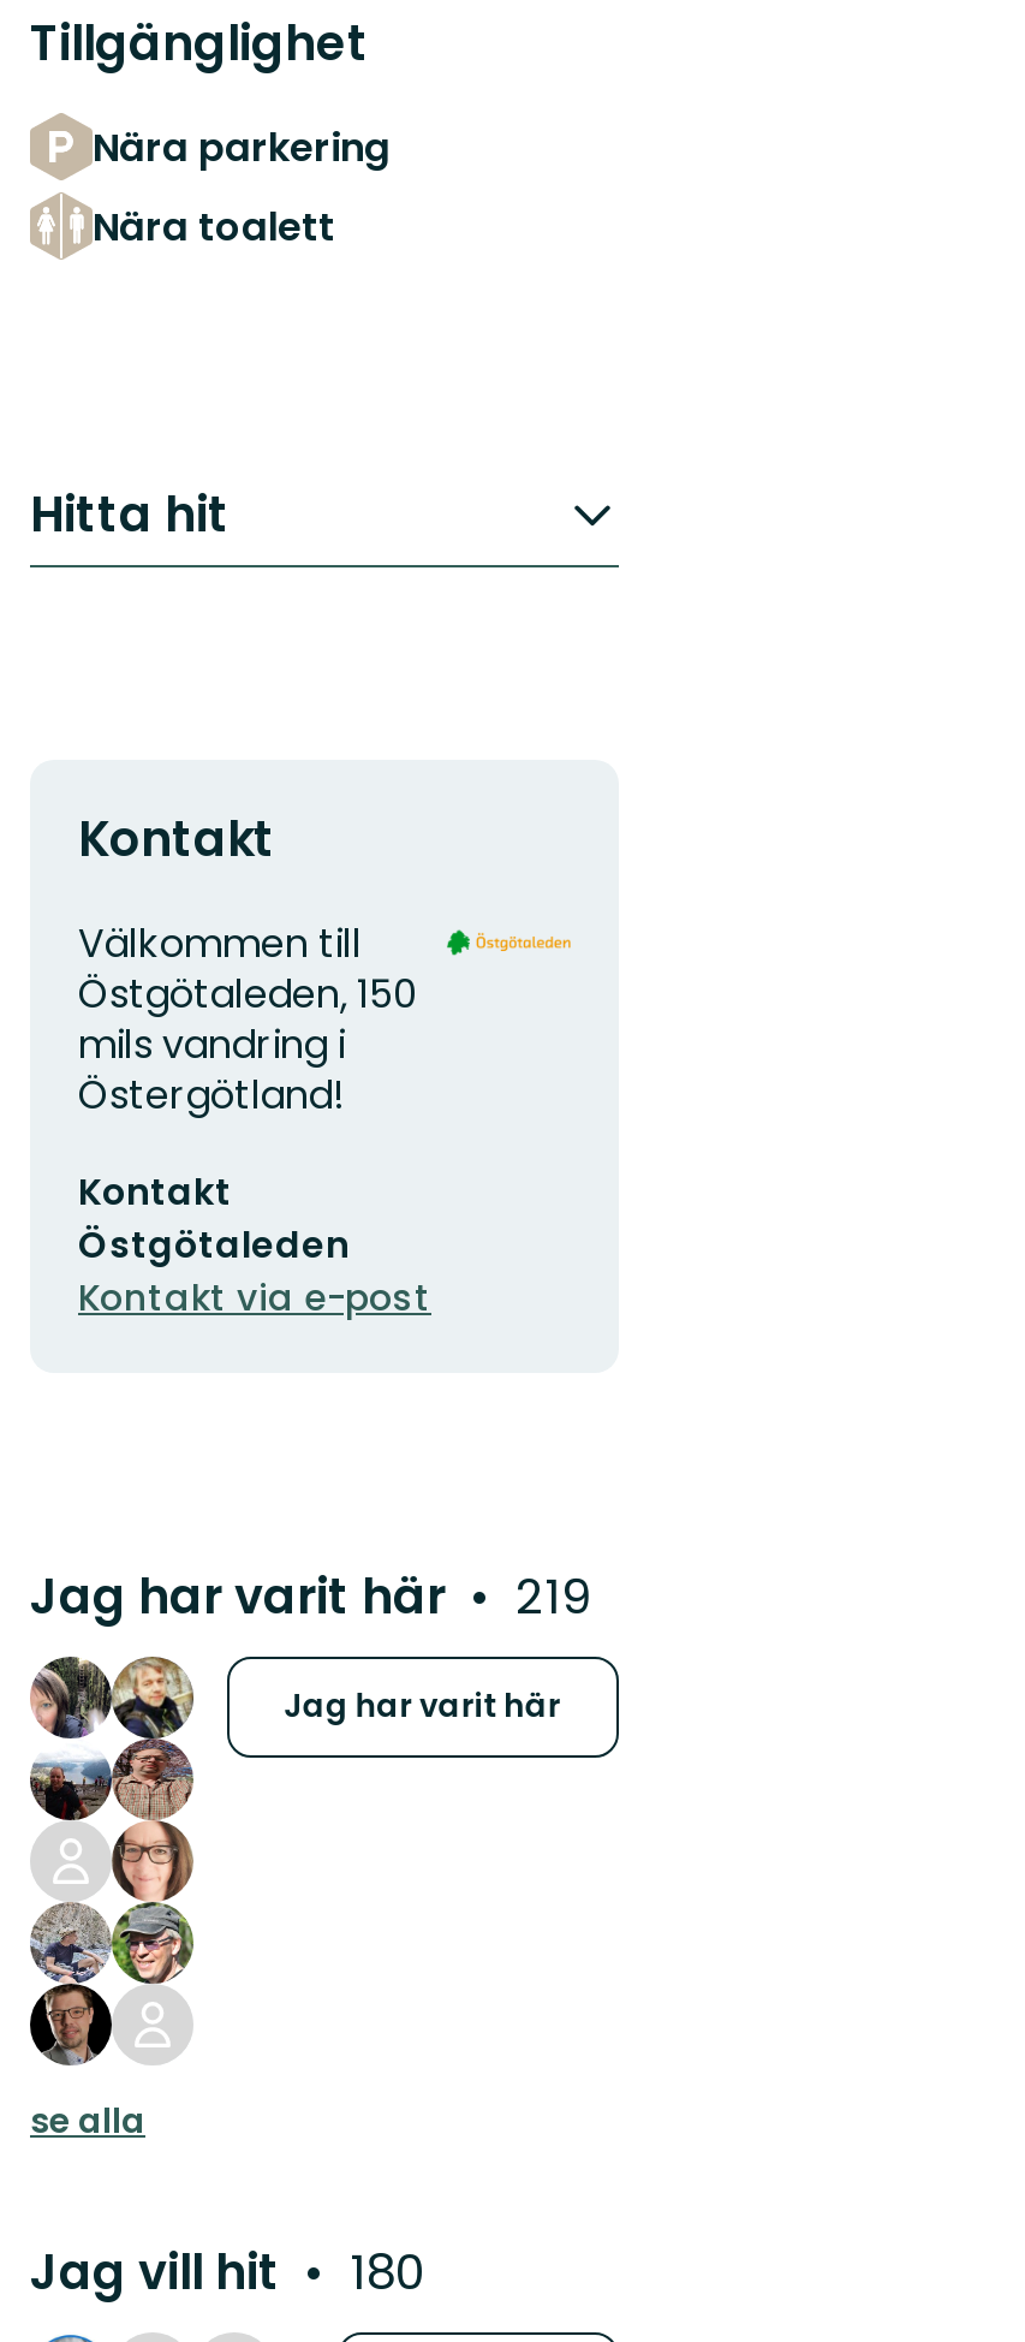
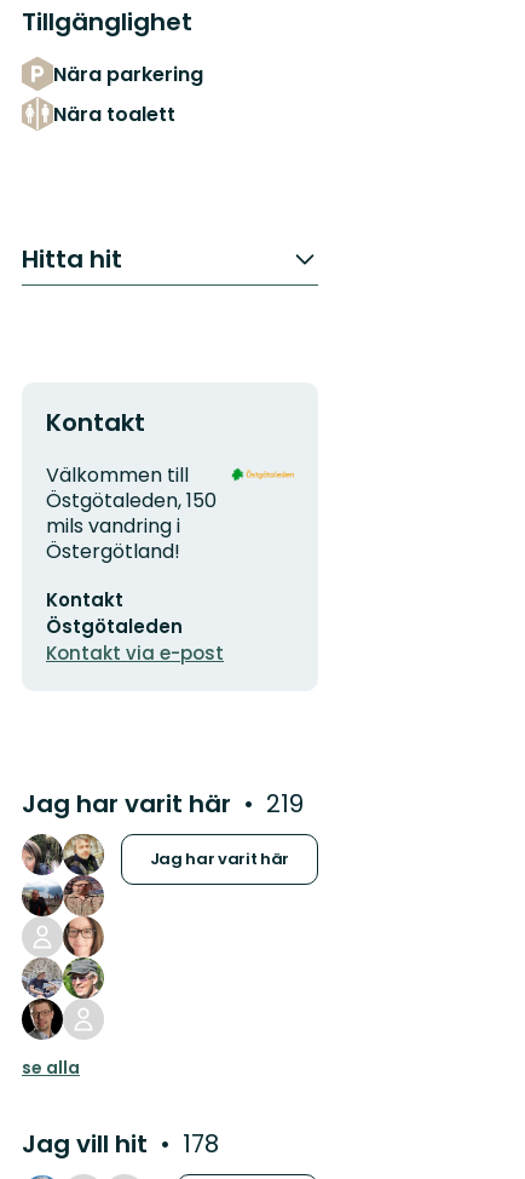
- Jag vill hit 180
+ Jag vill hit 178
